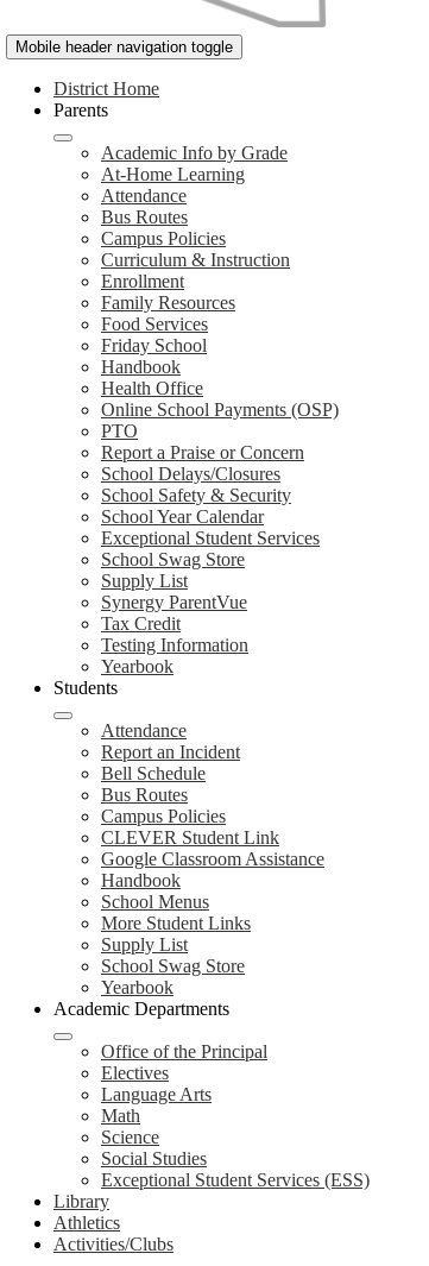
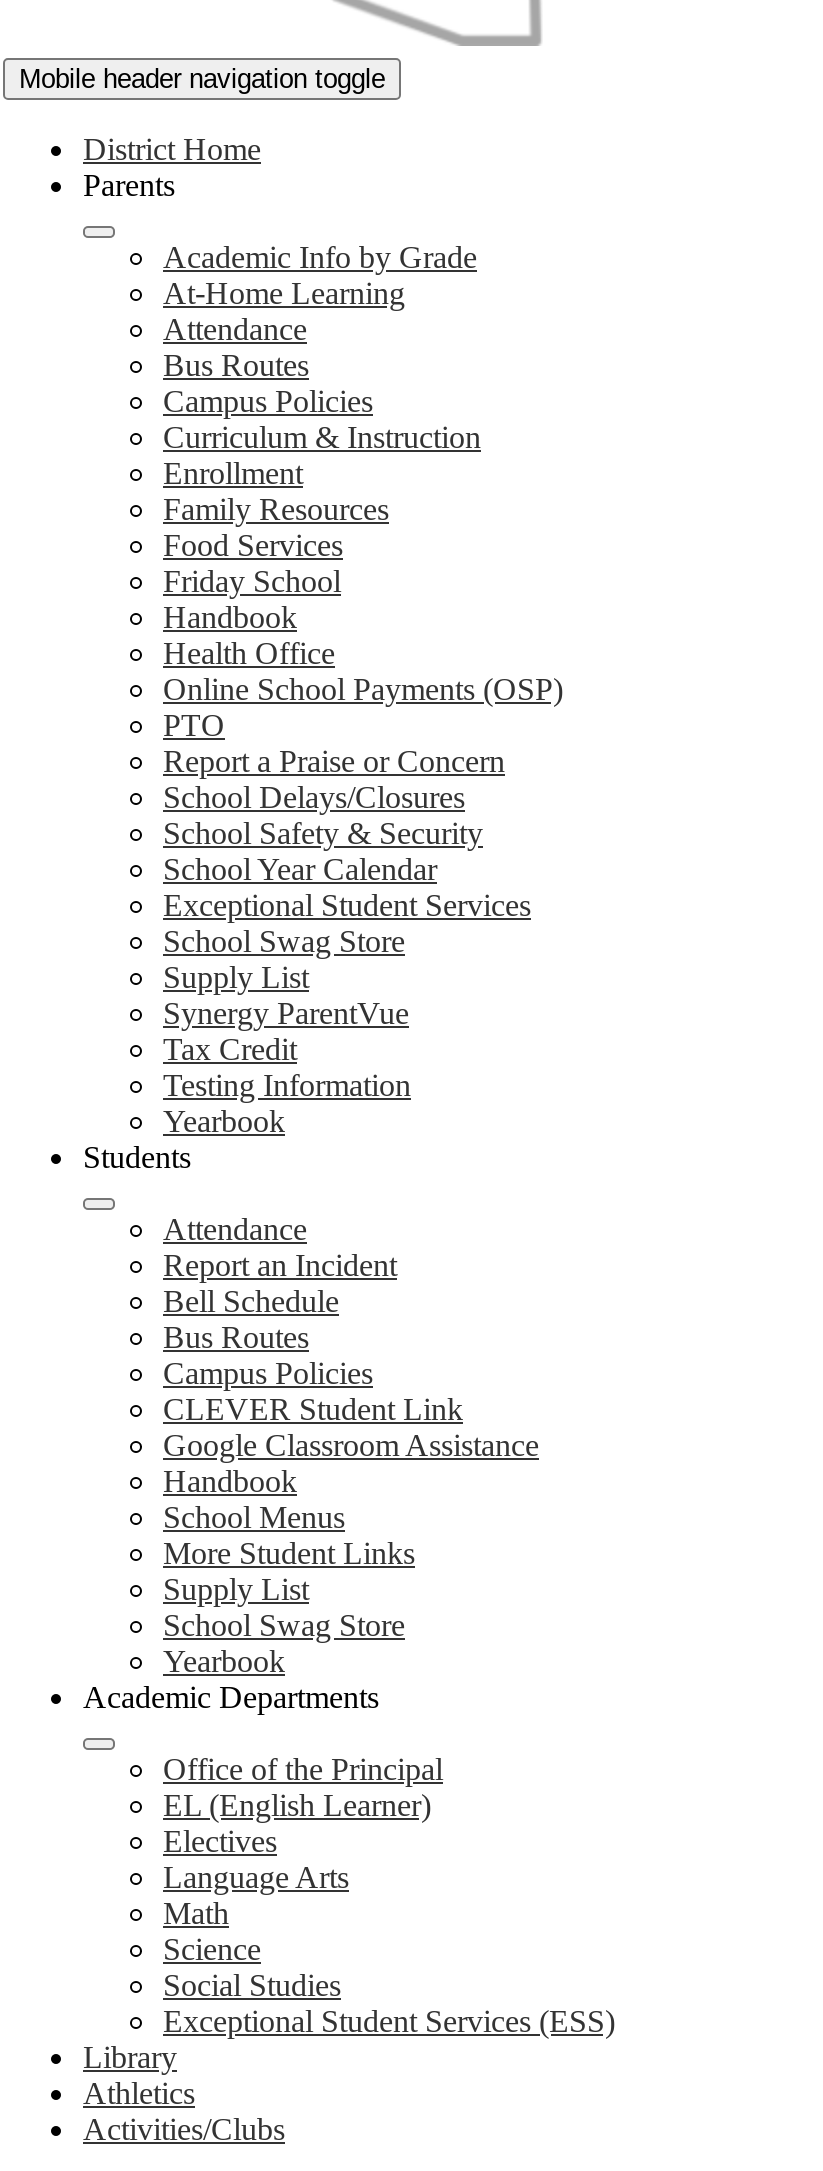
+ EL (English Learner)
